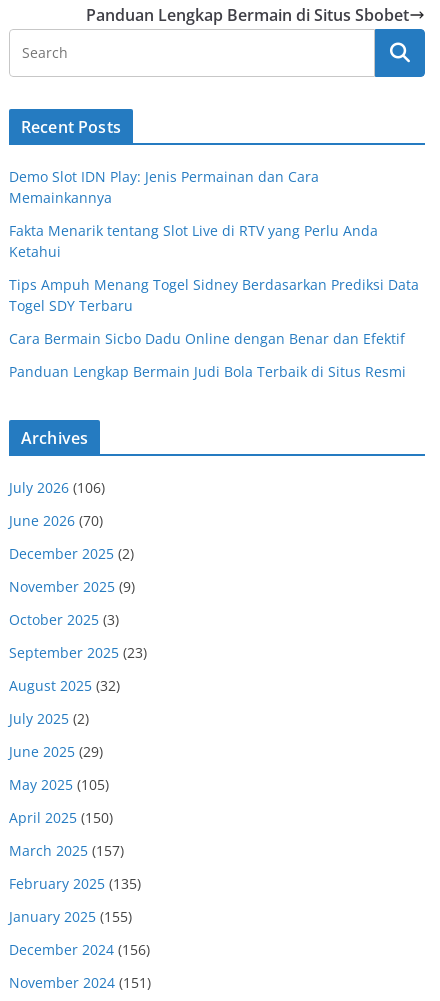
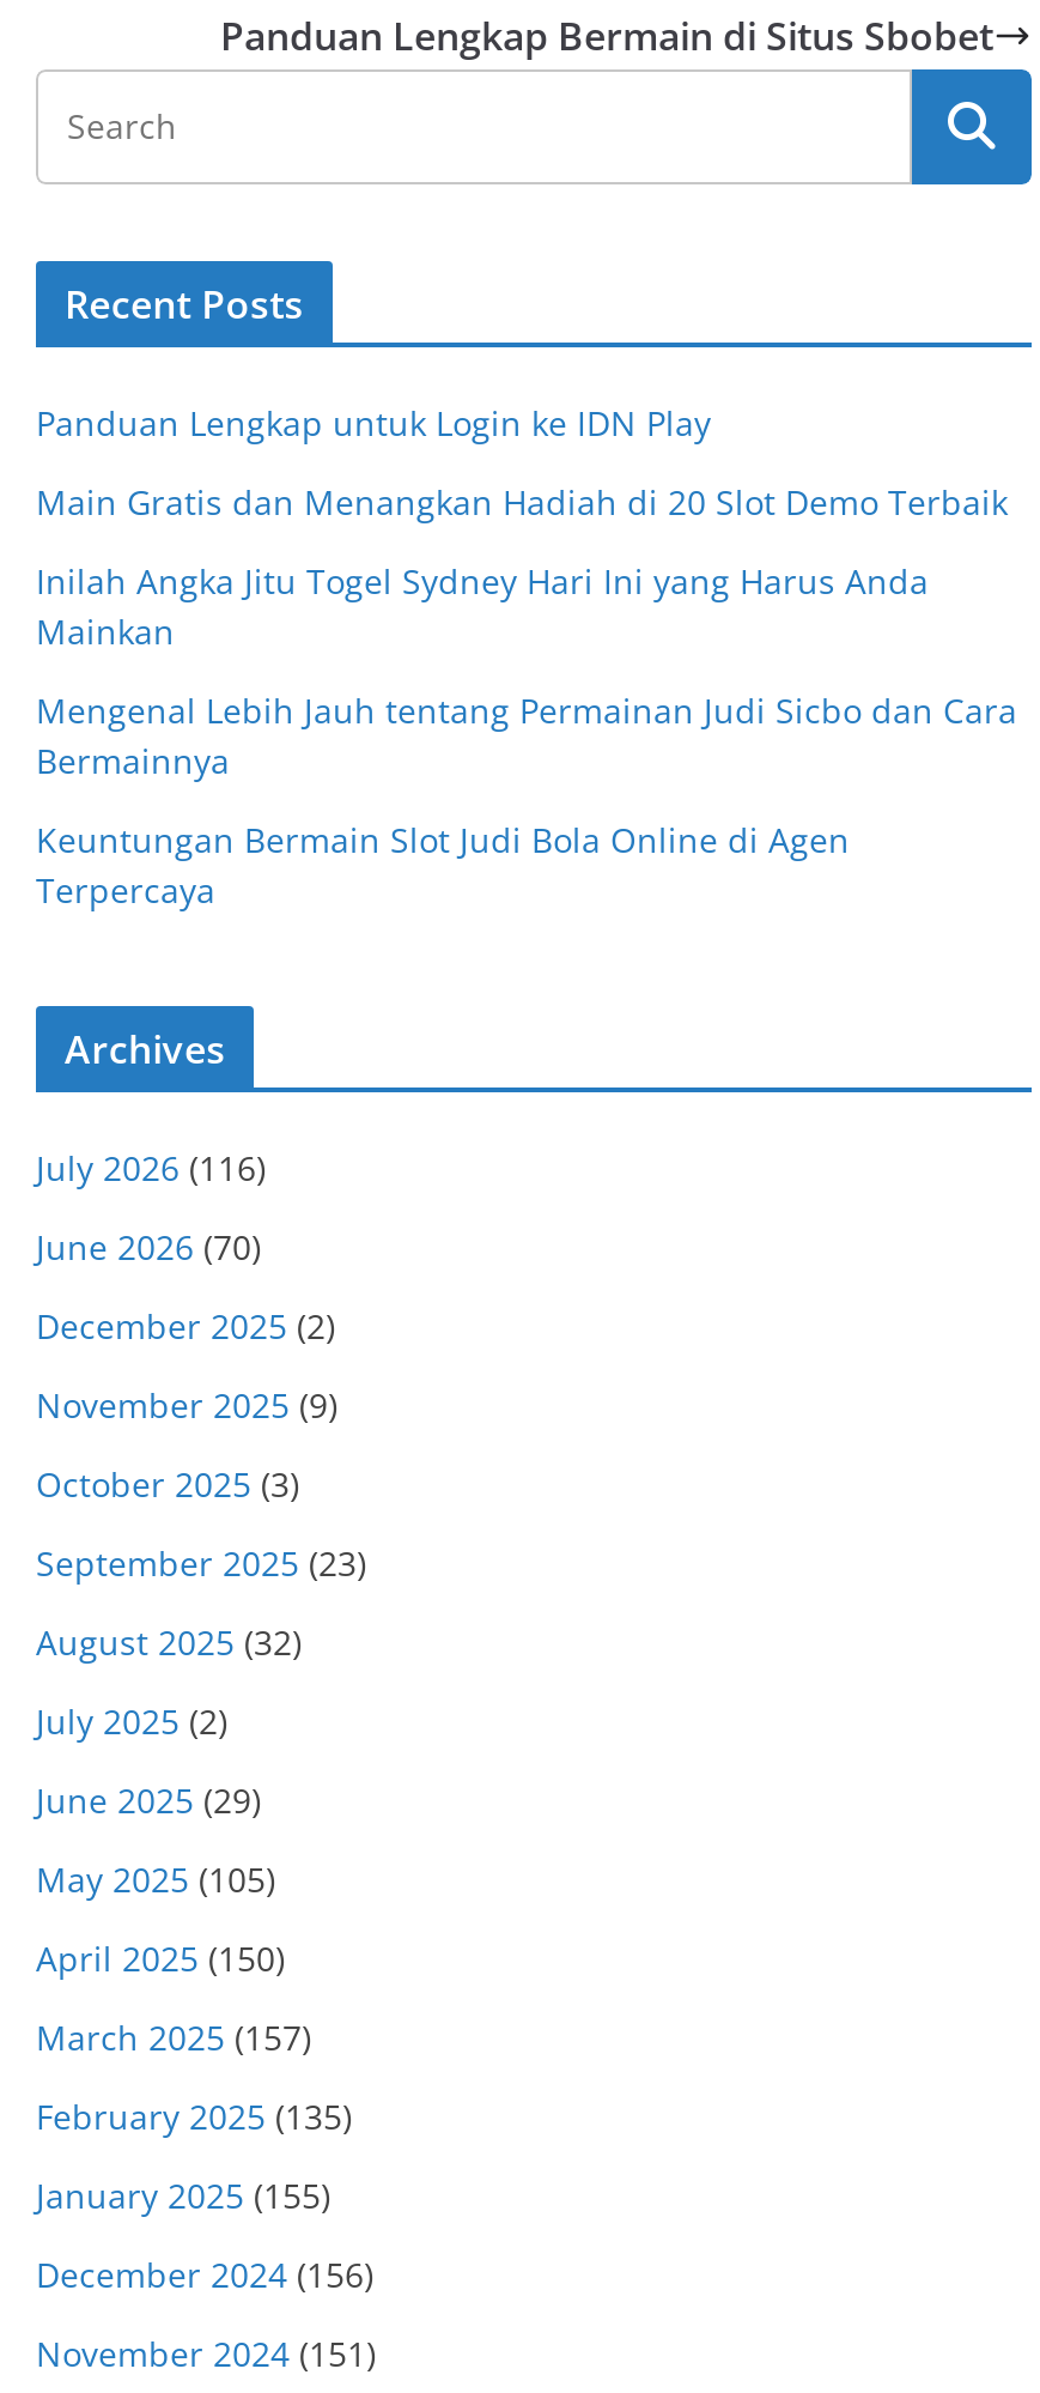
- Demo Slot IDN Play: Jenis Permainan dan Cara
- Memainkannya
+ Panduan Lengkap untuk Login ke IDN Play

- Fakta Menarik tentang Slot Live di RTV yang Perlu Anda
- Ketahui
+ Main Gratis dan Menangkan Hadiah di 20 Slot Demo Terbaik

- Tips Ampuh Menang Togel Sidney Berdasarkan Prediksi Data
- Togel SDY Terbaru
+ Inilah Angka Jitu Togel Sydney Hari Ini yang Harus Anda
+ Mainkan

- Cara Bermain Sicbo Dadu Online dengan Benar dan Efektif
+ Mengenal Lebih Jauh tentang Permainan Judi Sicbo dan Cara
+ Bermainnya

- Panduan Lengkap Bermain Judi Bola Terbaik di Situs Resmi
+ Keuntungan Bermain Slot Judi Bola Online di Agen
+ Terpercaya

- July 2026 (106)
+ July 2026 (116)
